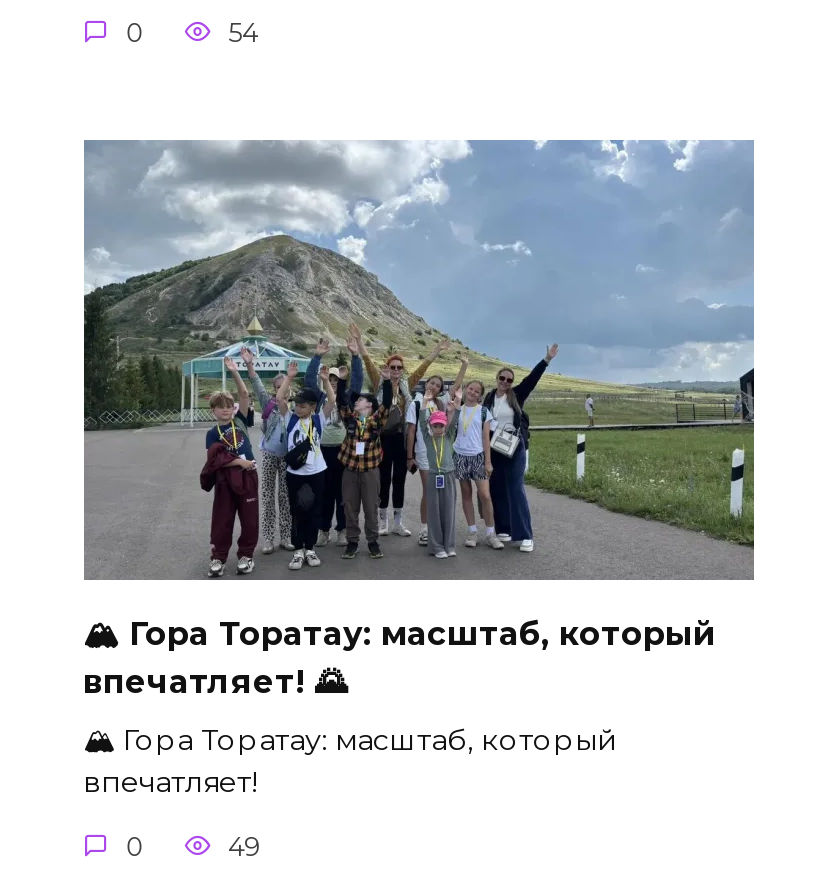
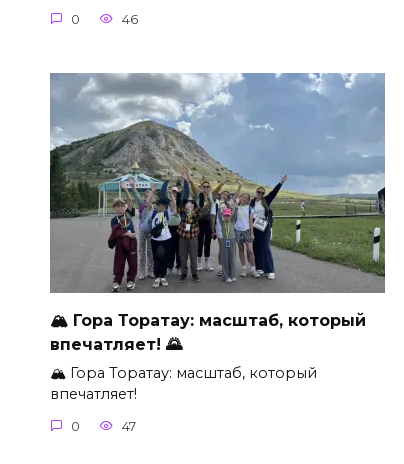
- 54
+ 46

- 49
+ 47
